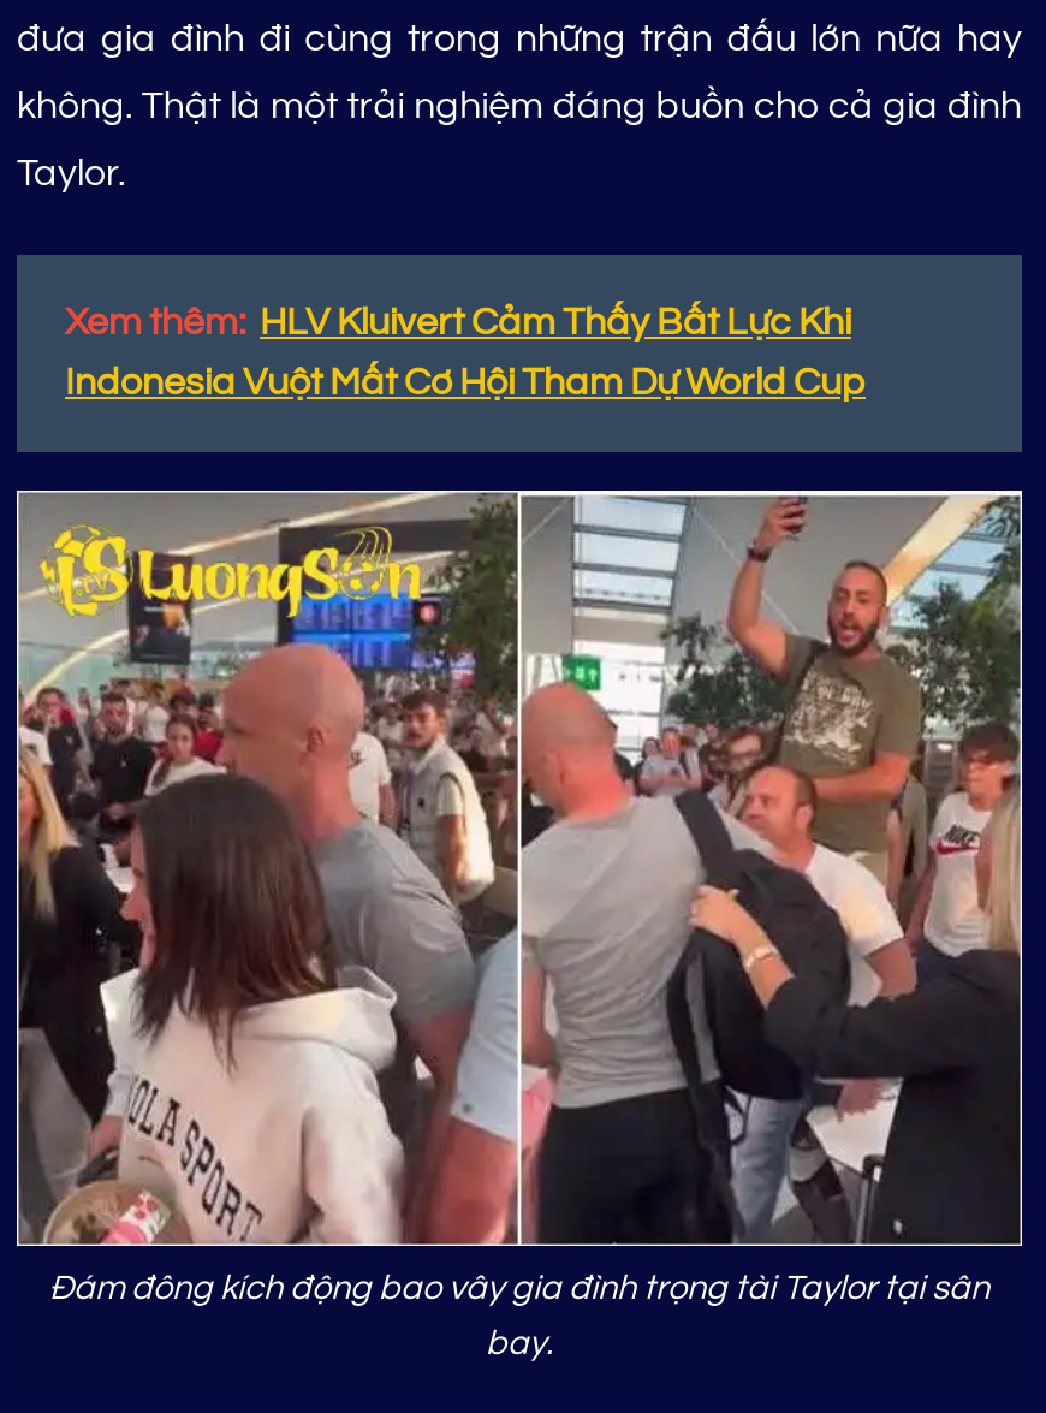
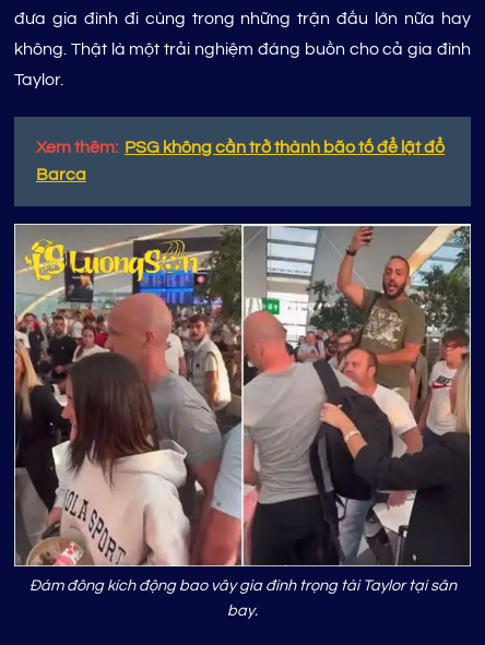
- Xem thêm: HLV Kluivert Cảm Thấy Bất Lực Khi
+ Xem thêm: PSG không cần trở thành bão tố để lật đổ

- Indonesia Vuột Mất Cơ Hội Tham Dự World Cup
+ Barca
